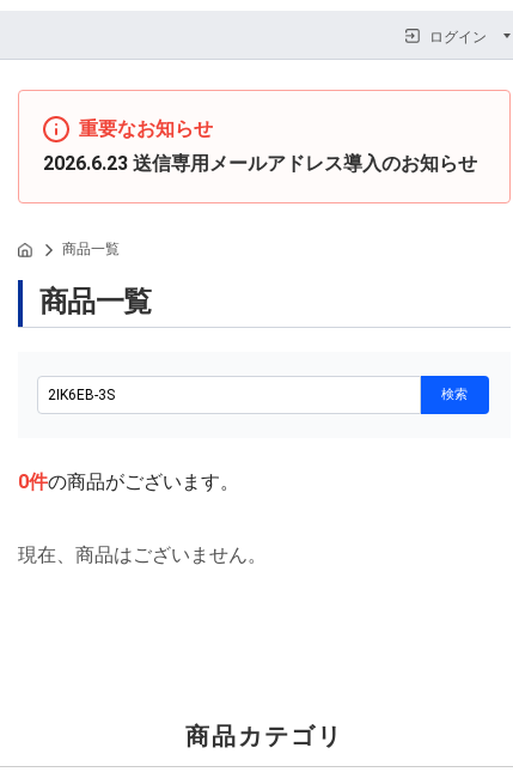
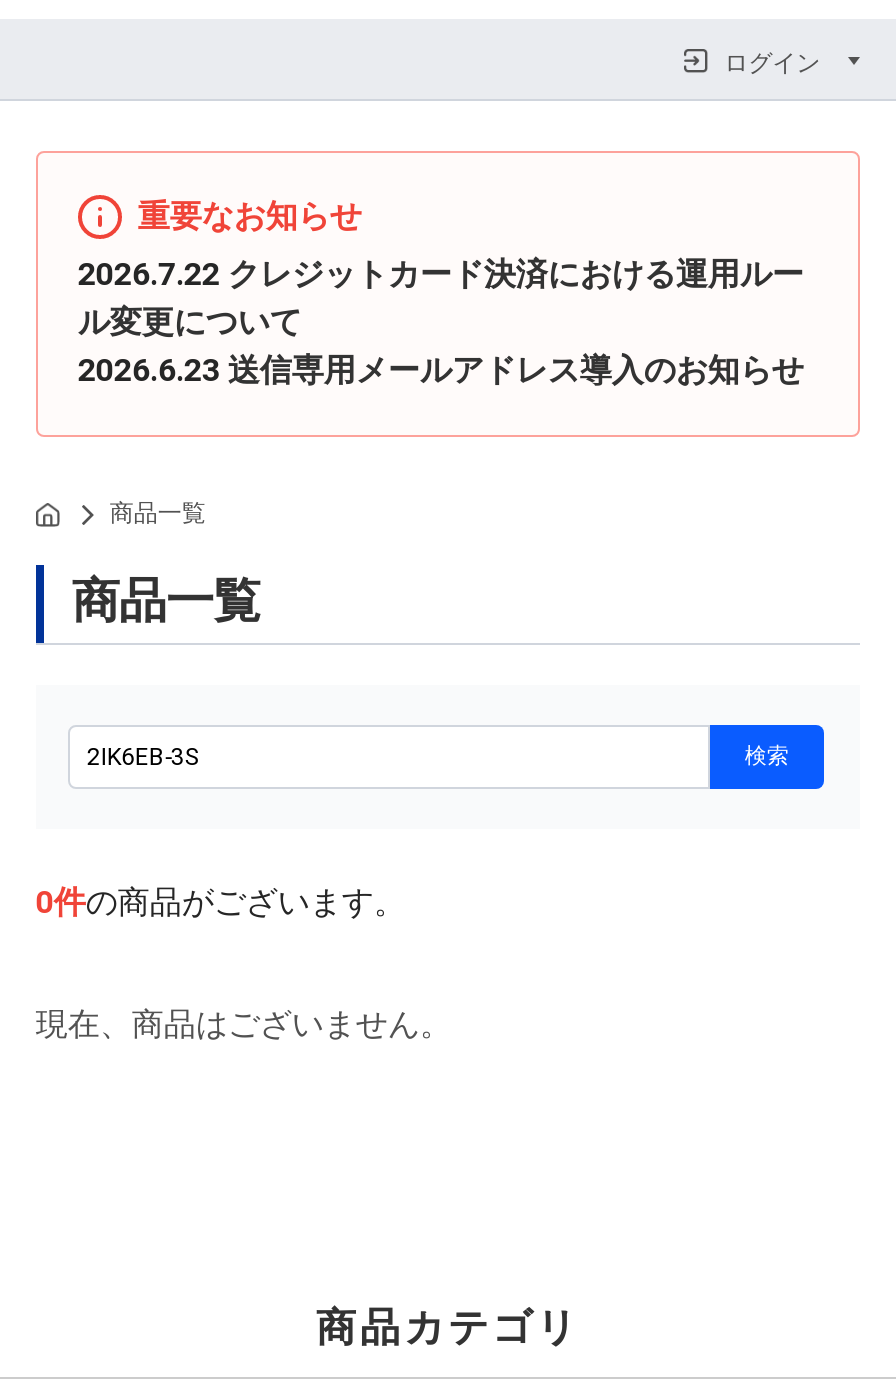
+ 2026.7.22クレジットカード決済における運用ルー
+ ル変更について
